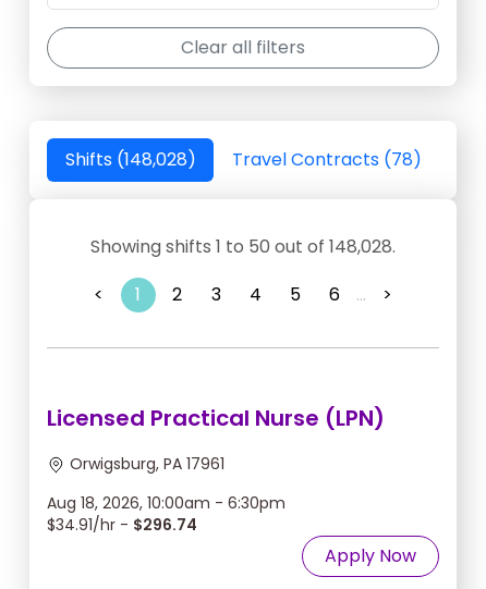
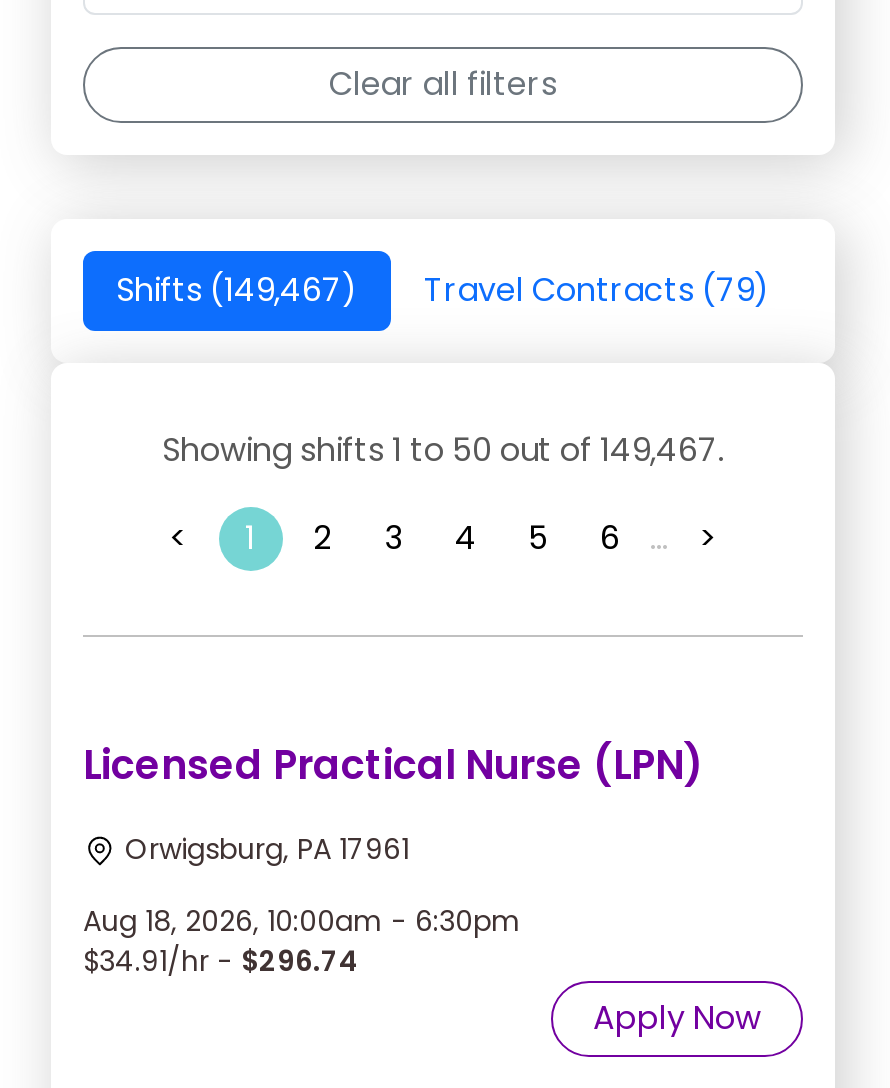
- Shifts (148,028)
+ Shifts (149,467)

- Travel Contracts (78)
+ Travel Contracts (79)

- Showing shifts 1 to 50 out of 148,028.
+ Showing shifts 1 to 50 out of 149,467.
